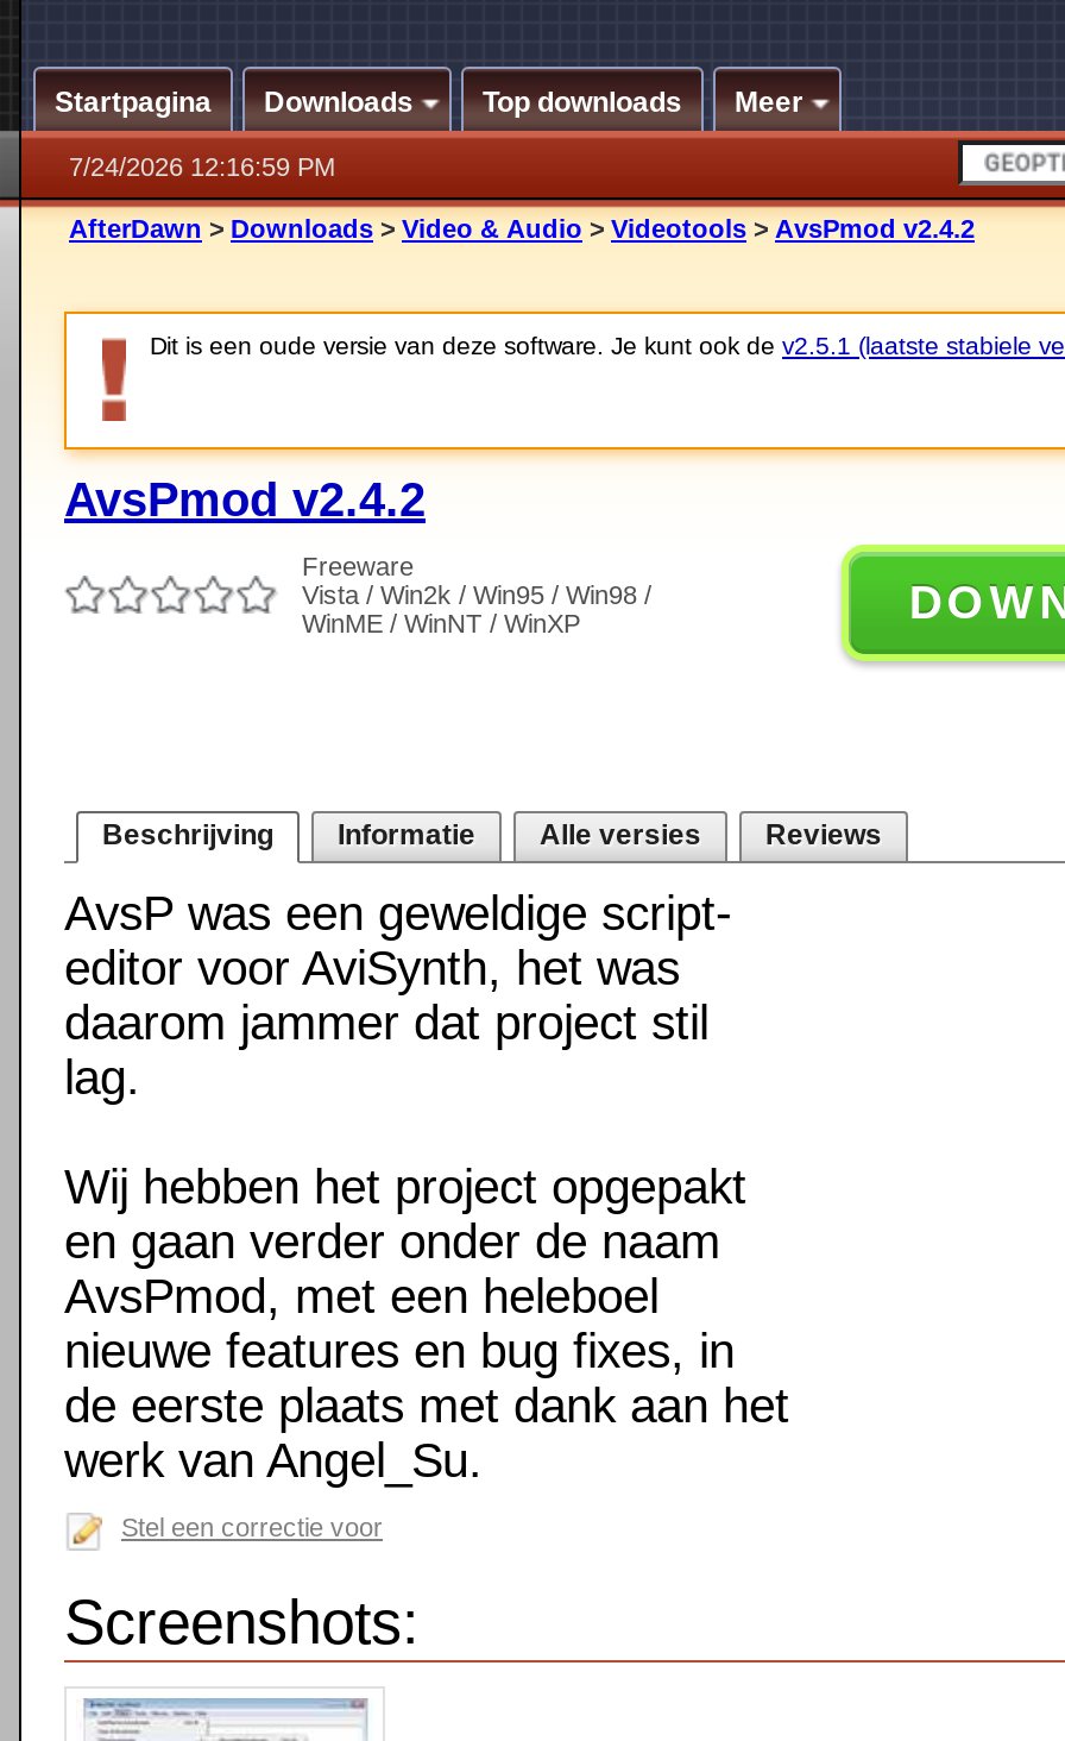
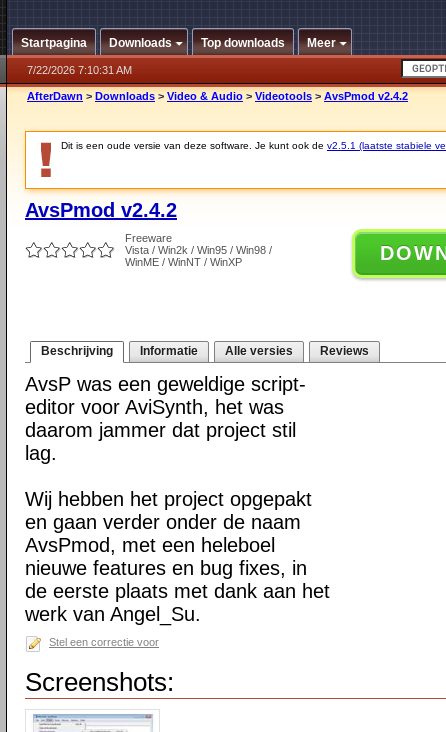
- 7/24/2026 12:16:59 PM
+ 7/22/2026 7:10:31 AM
